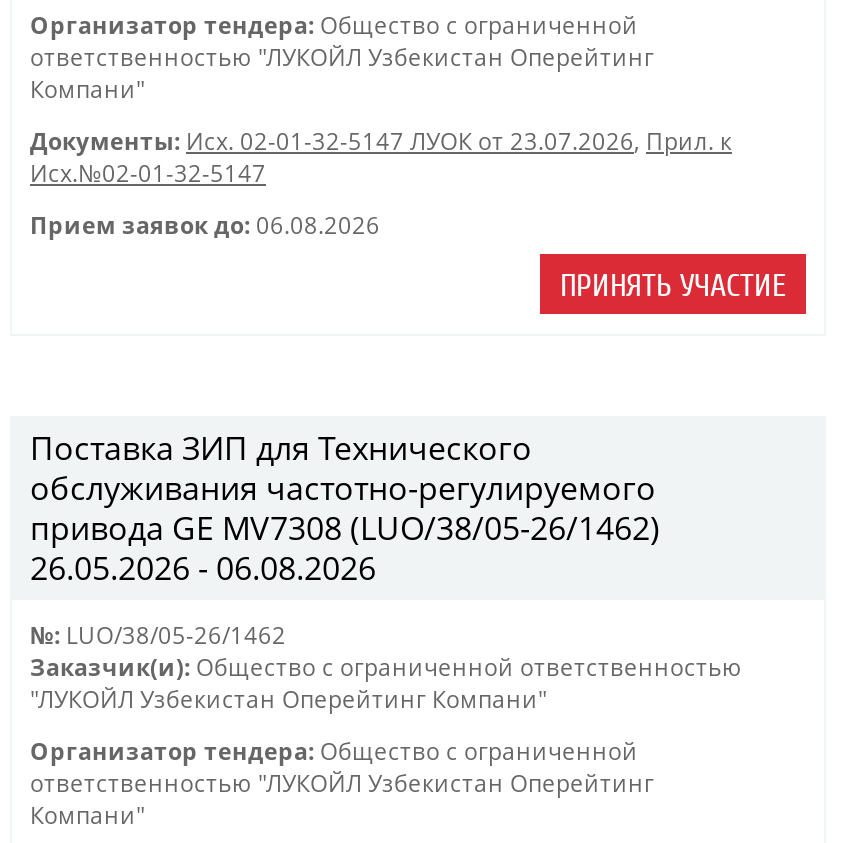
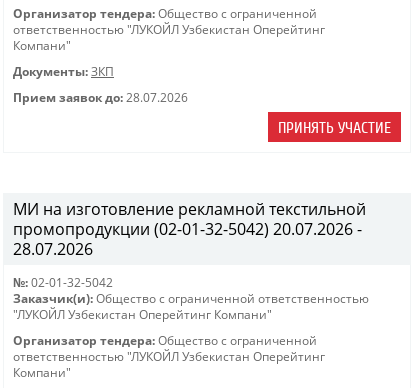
- Документы: Исх. 02-01-32-5147 ЛУОК от 23.07.2026, Прил. к
- Исх.№02-01-32-5147
+ Документы: ЗКП

- Прием заявок до: 06.08.2026
+ Прием заявок до: 28.07.2026

- Поставка ЗИП для Технического
- обслуживания частотно-регулируемого
- привода GE MV7308 (LUO/38/05-26/1462)
- 26.05.2026 - 06.08.2026
+ МИ на изготовление рекламной текстильной
+ промопродукции (02-01-32-5042) 20.07.2026 -
+ 28.07.2026

- №: LUO/38/05-26/1462
+ №: 02-01-32-5042
